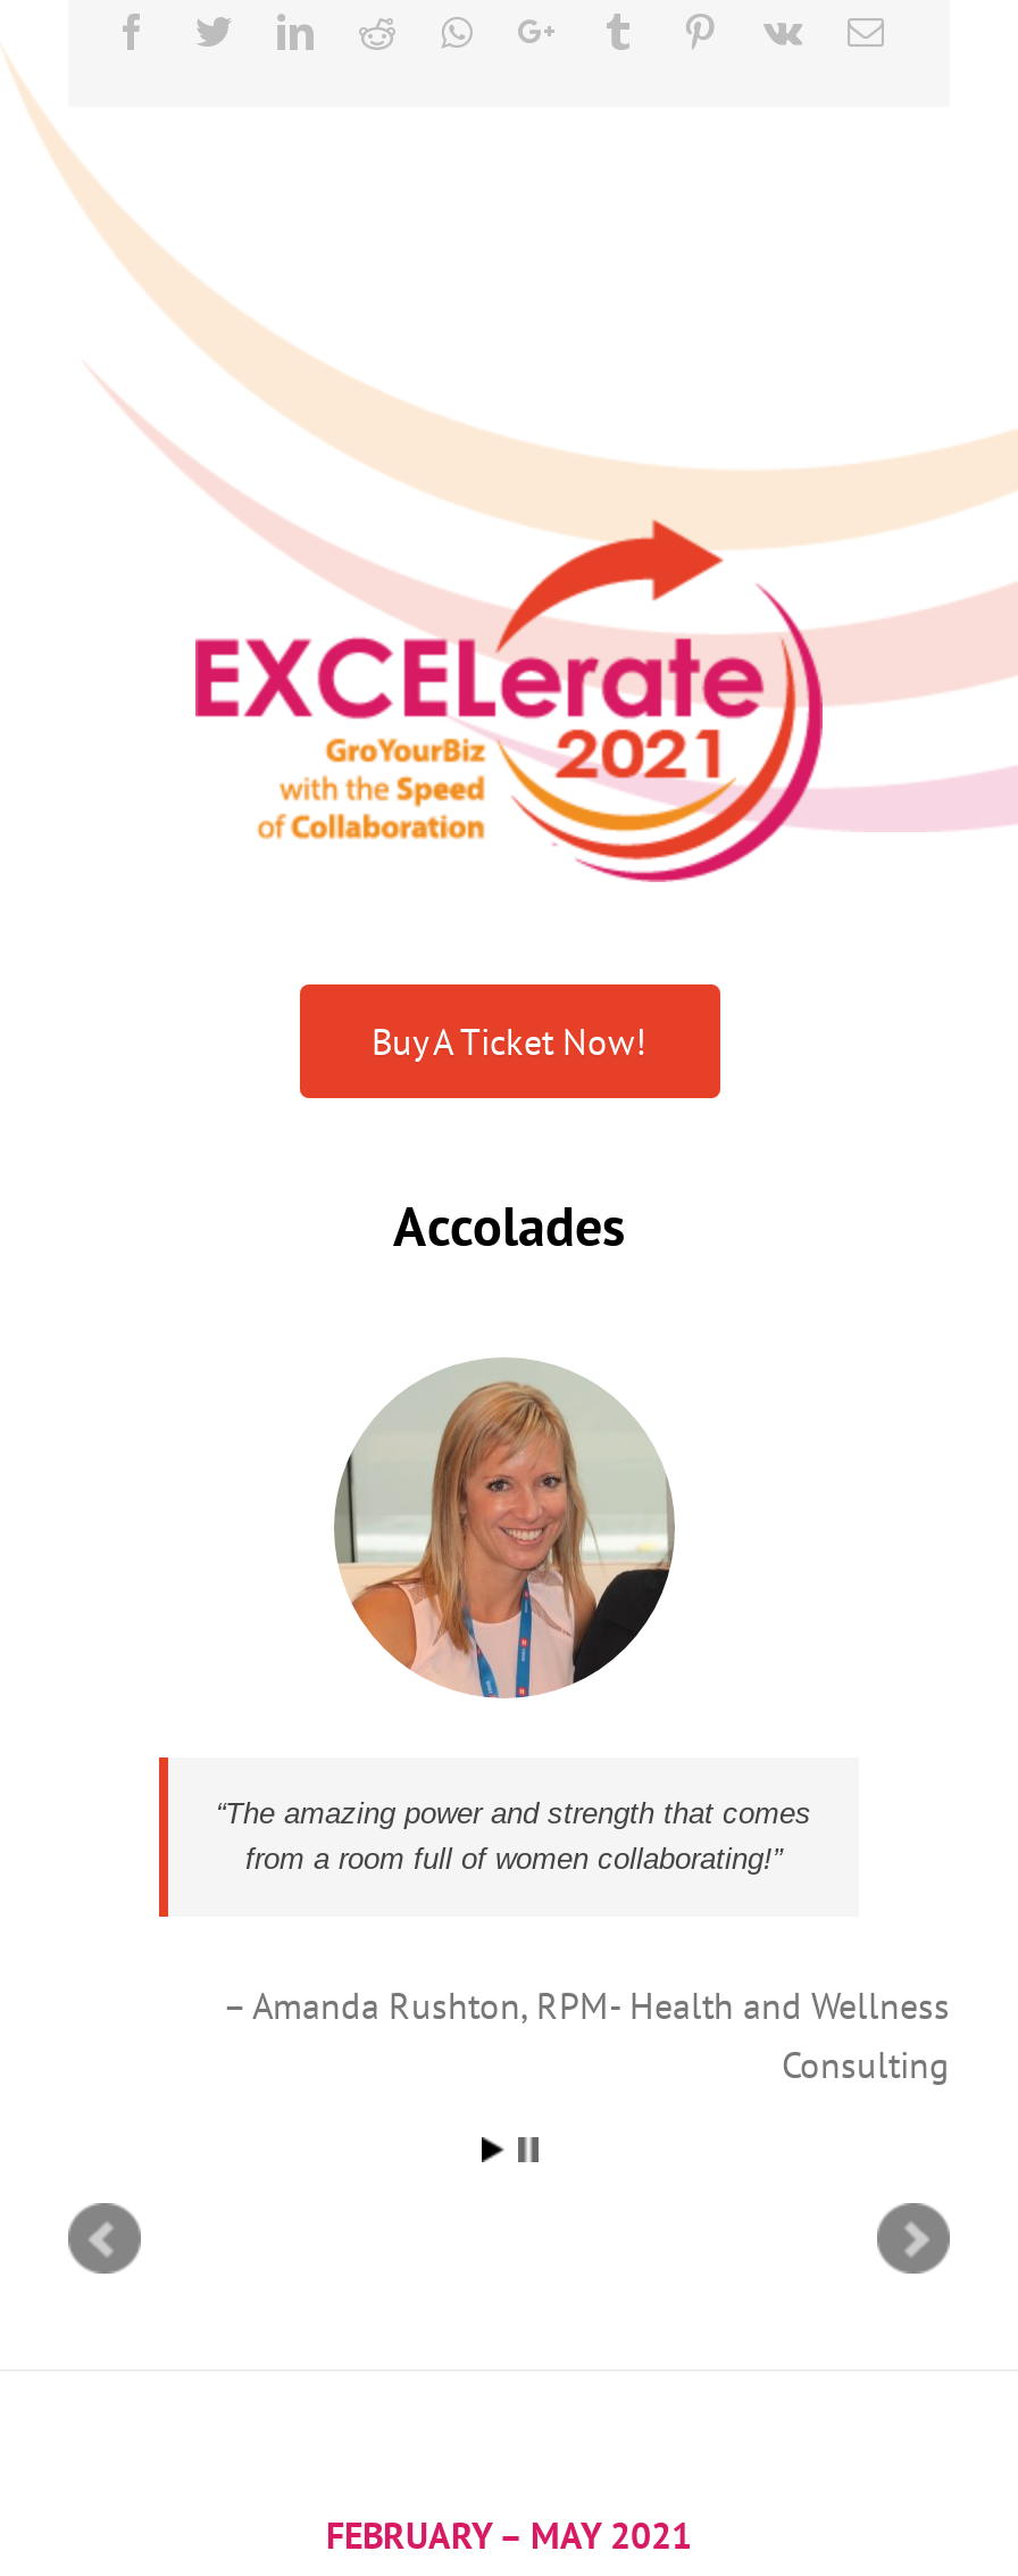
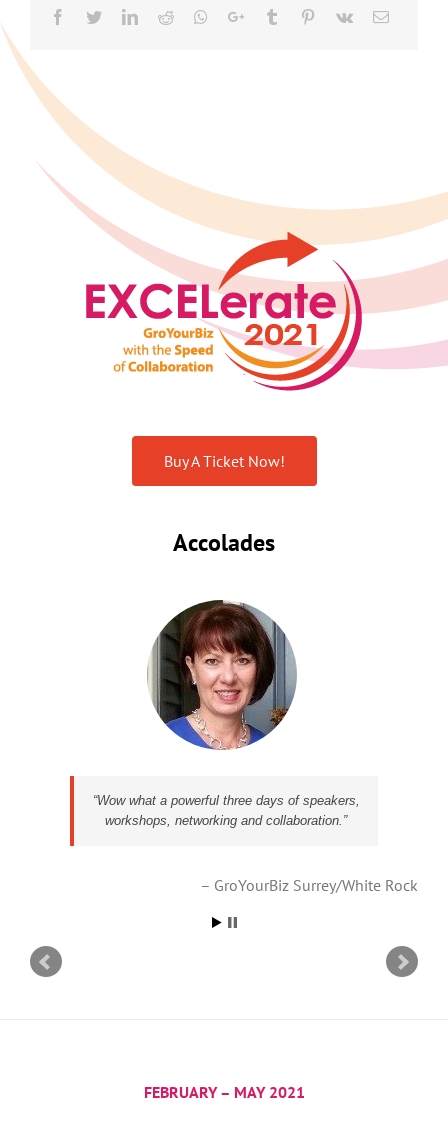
- [image]
+ [image]

- The amazing power and strength that comes
- from a room full of women collaborating!
+ Wow what a powerful three days of speakers,
+ workshops, networking and collaboration.

- Amanda Rushton RPM- Health and Wellness
- Consulting
+ GroYourBiz Surrey/White Rock
